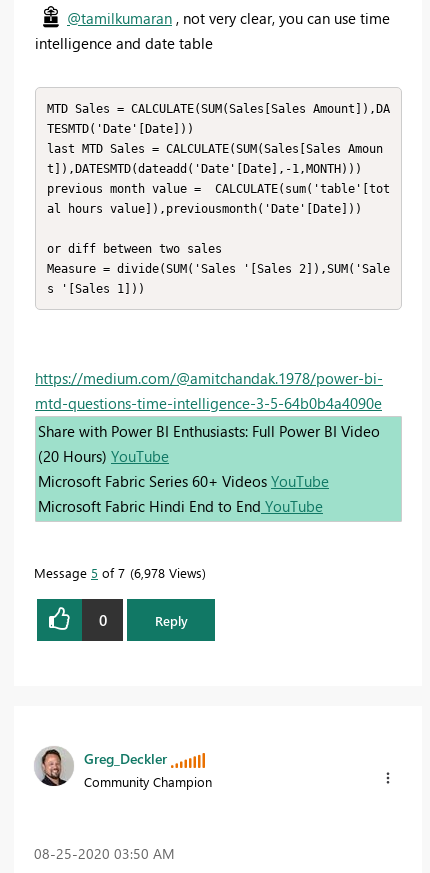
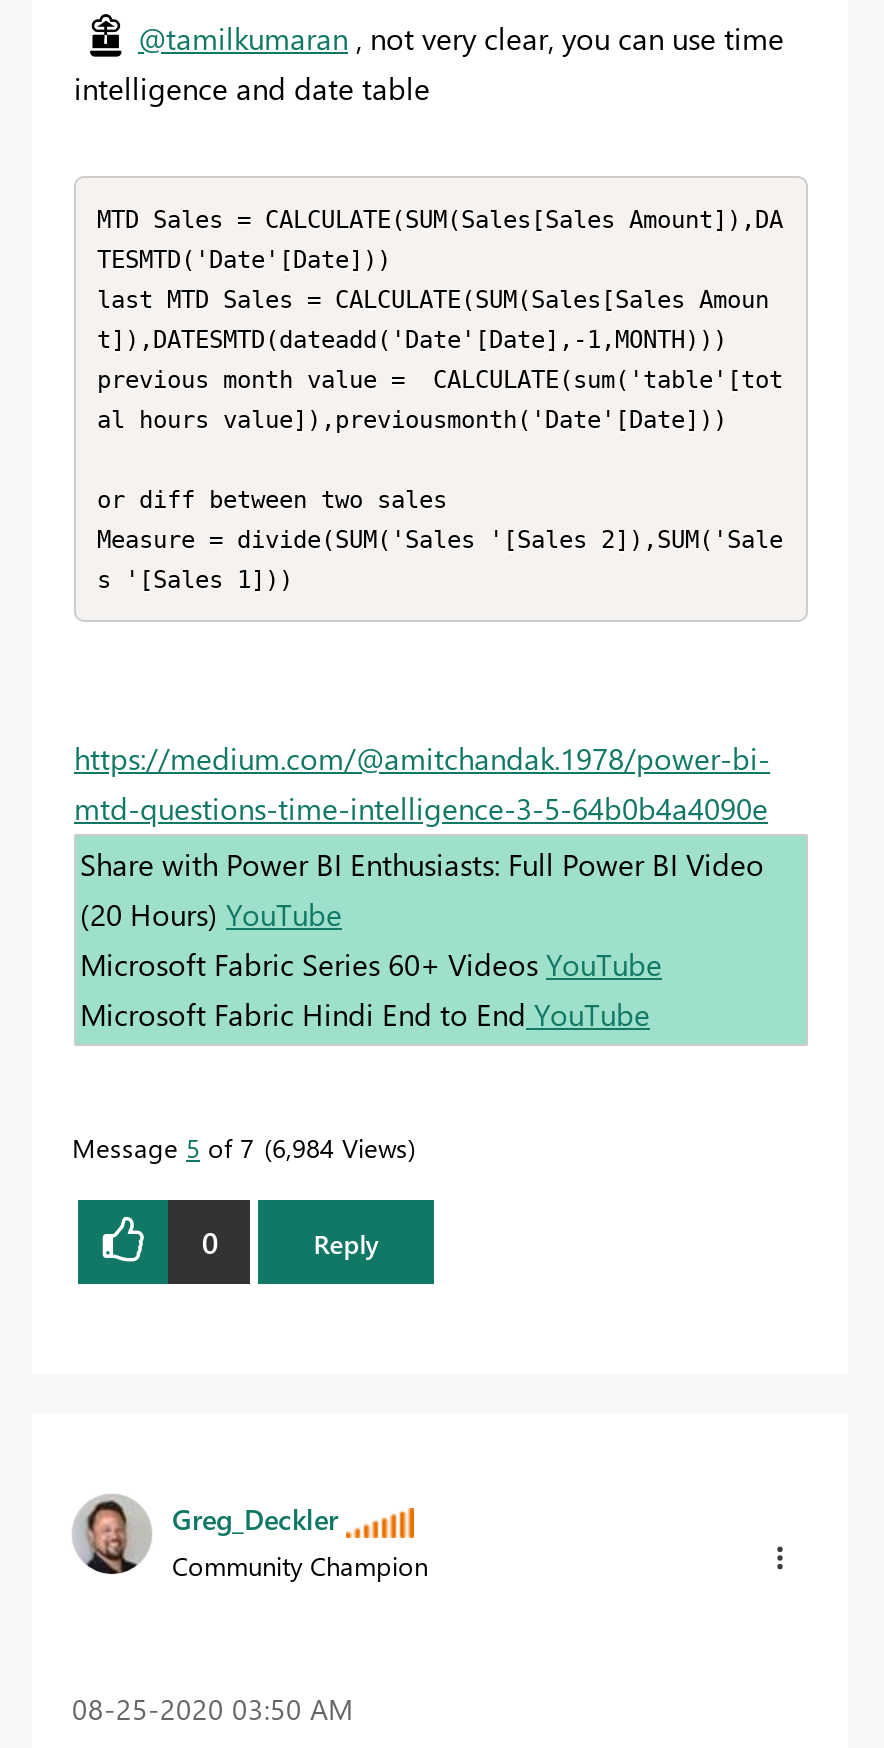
- Message 5 of 7 6,978 Views
+ Message 5 of 7 6,984 Views
